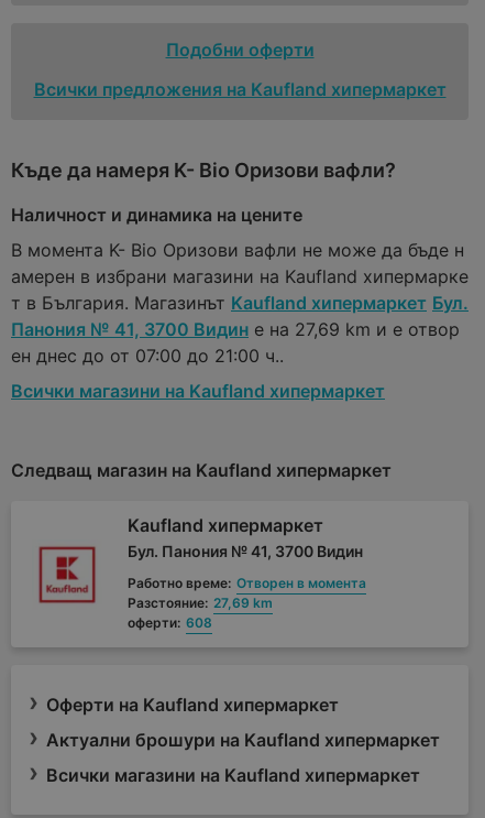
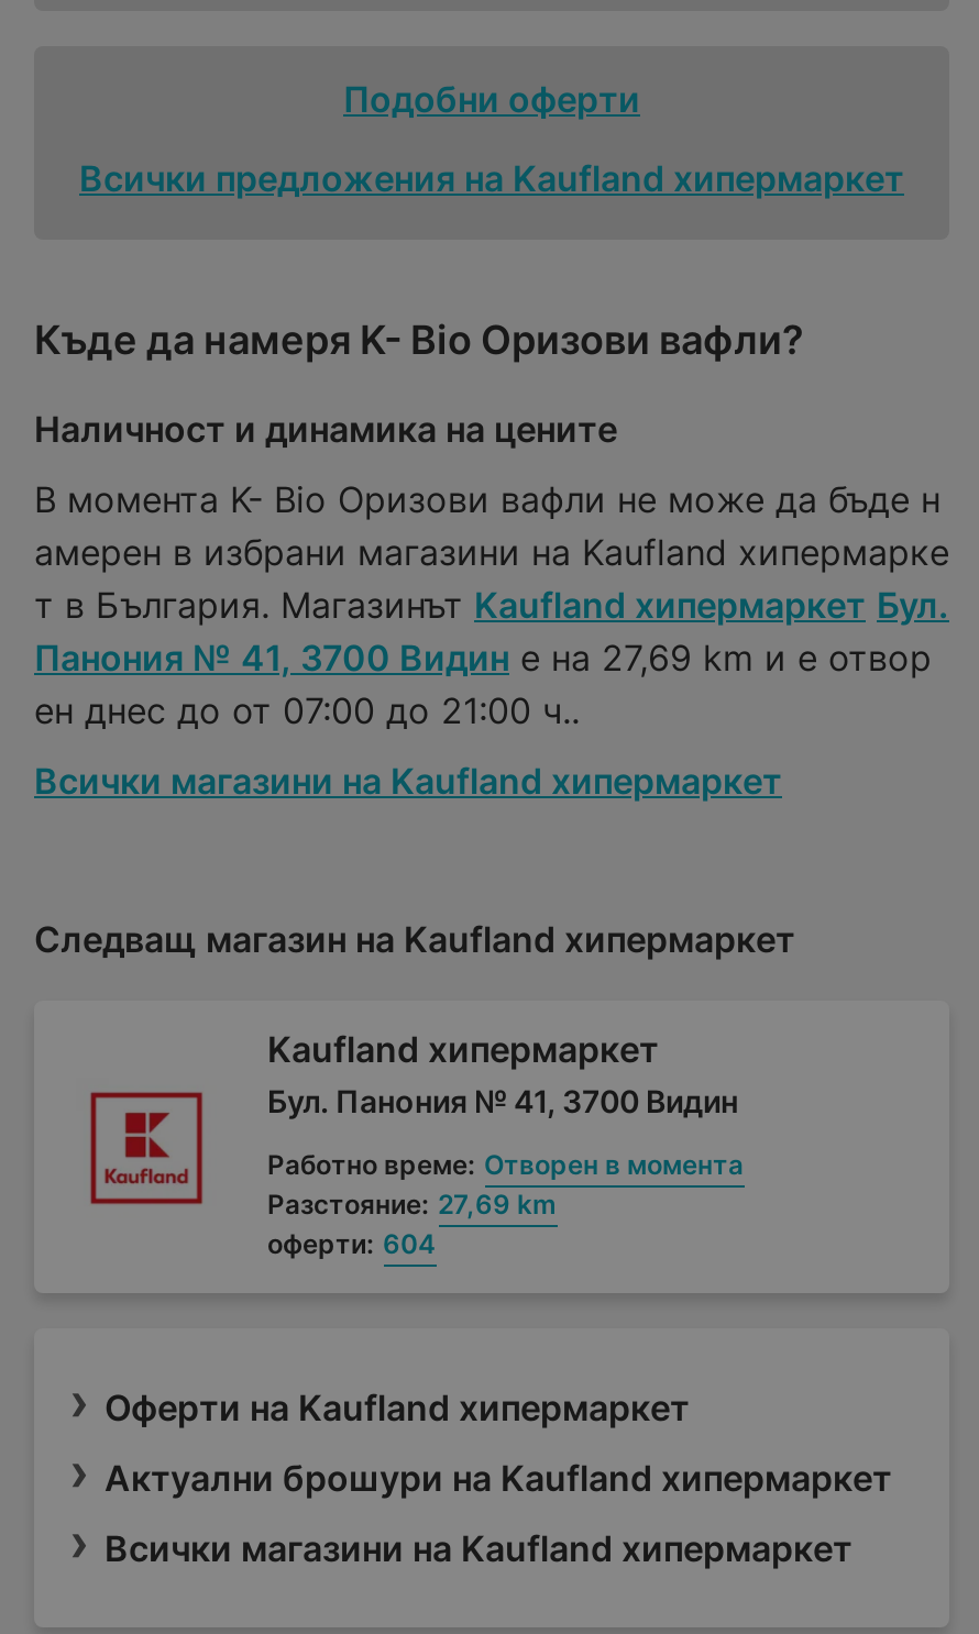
- оферти: 608
+ оферти: 604
